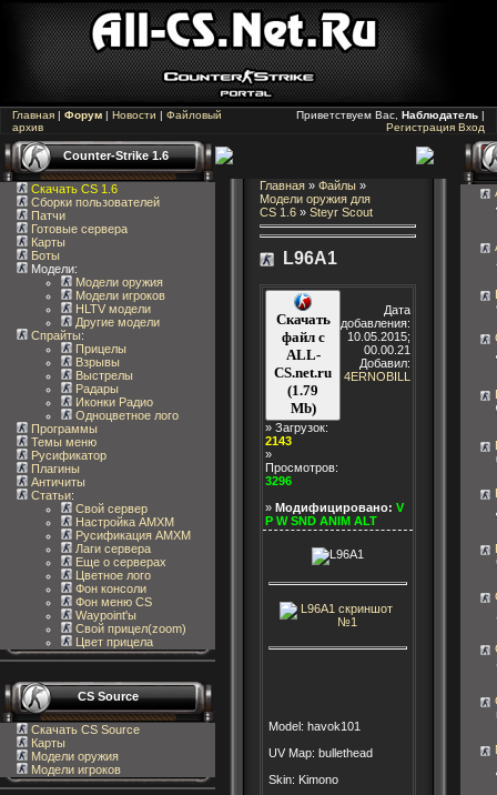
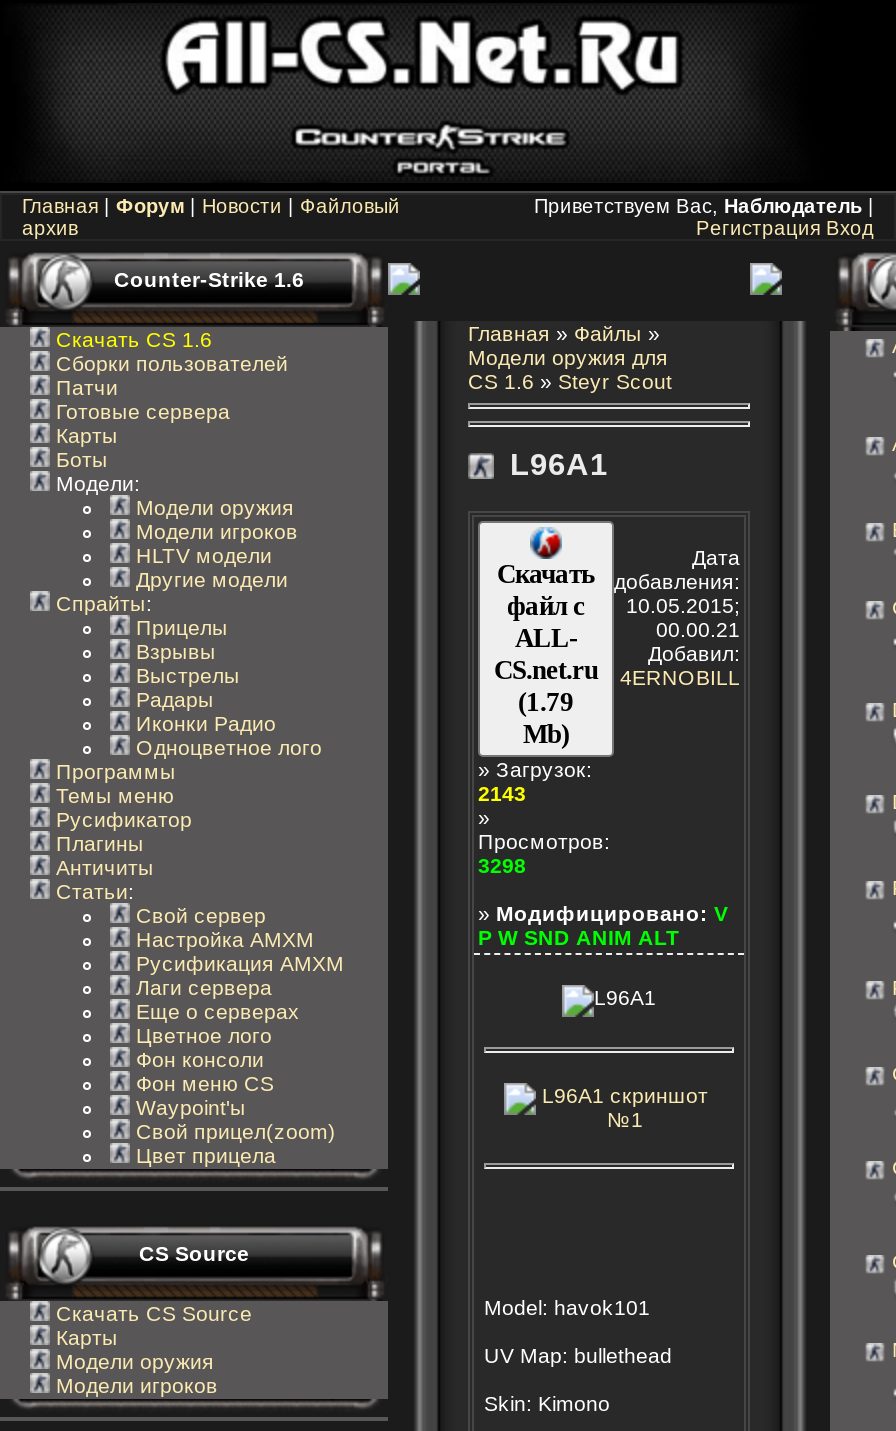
- 3296
+ 3298
